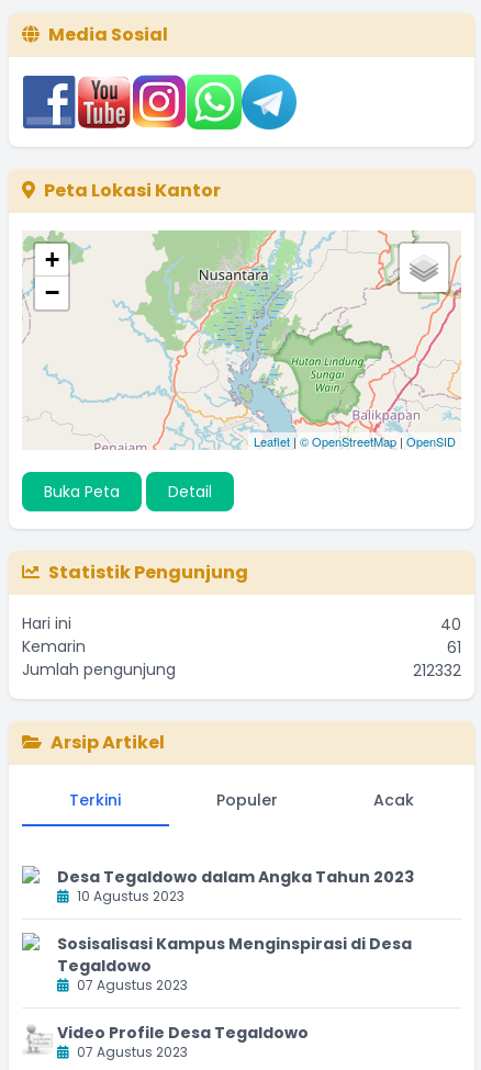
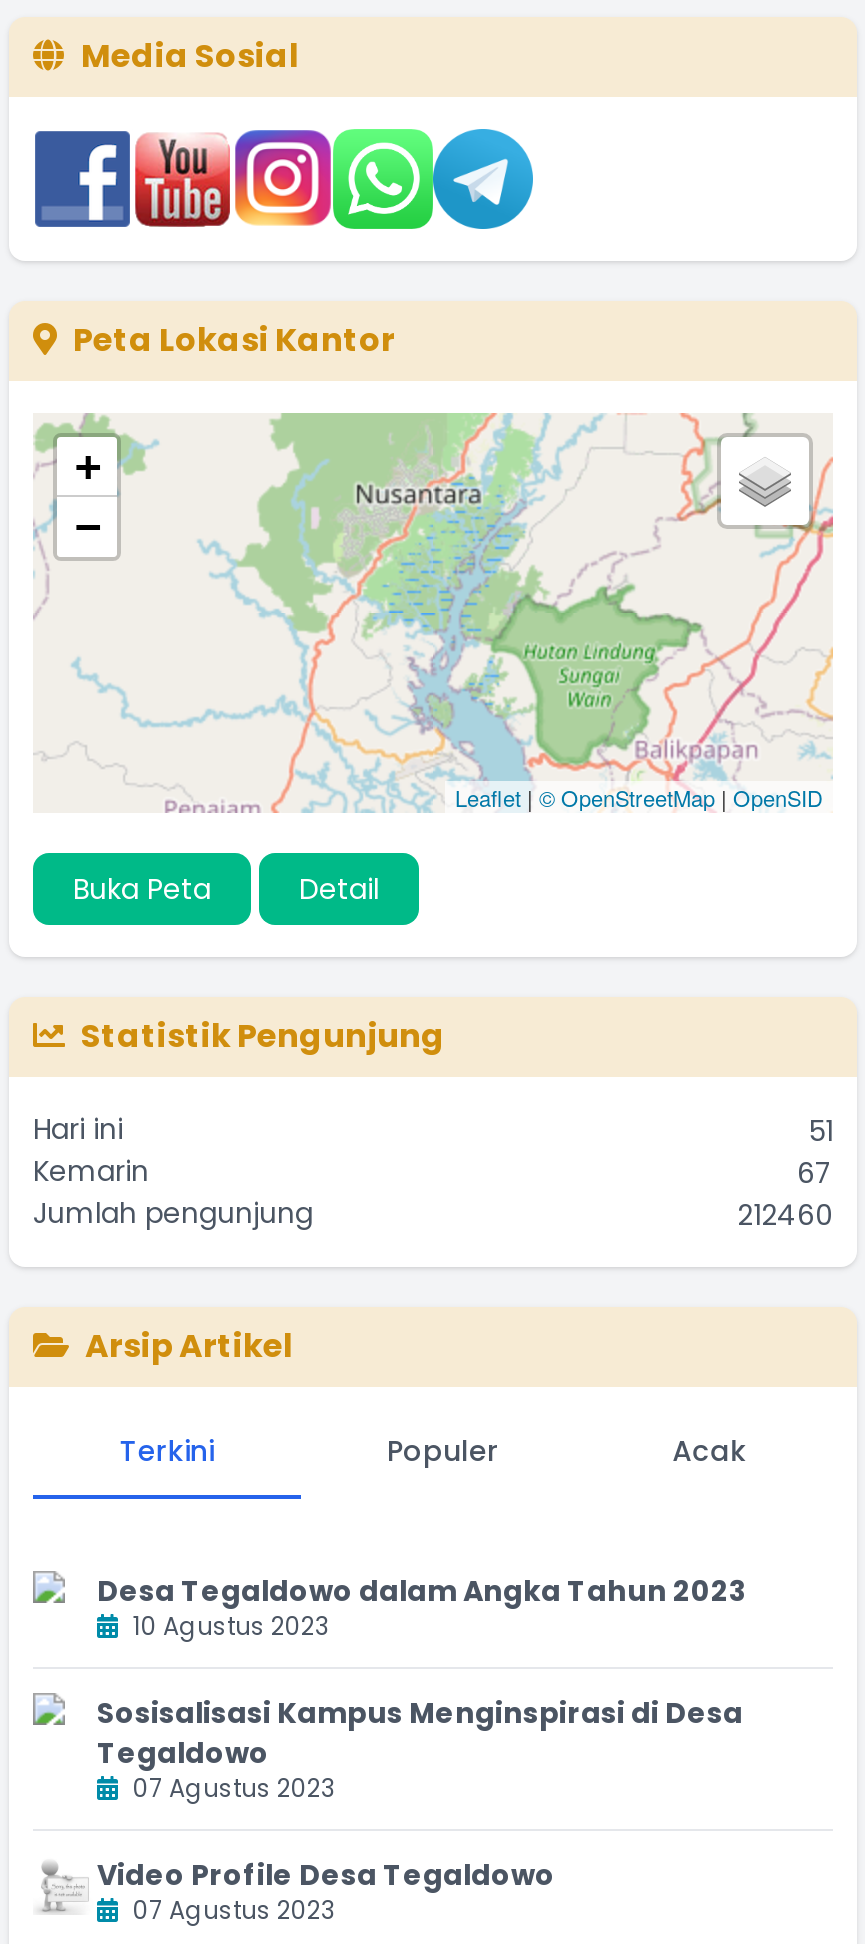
- 40
+ 51

- 61
+ 67

- 212332
+ 212460
